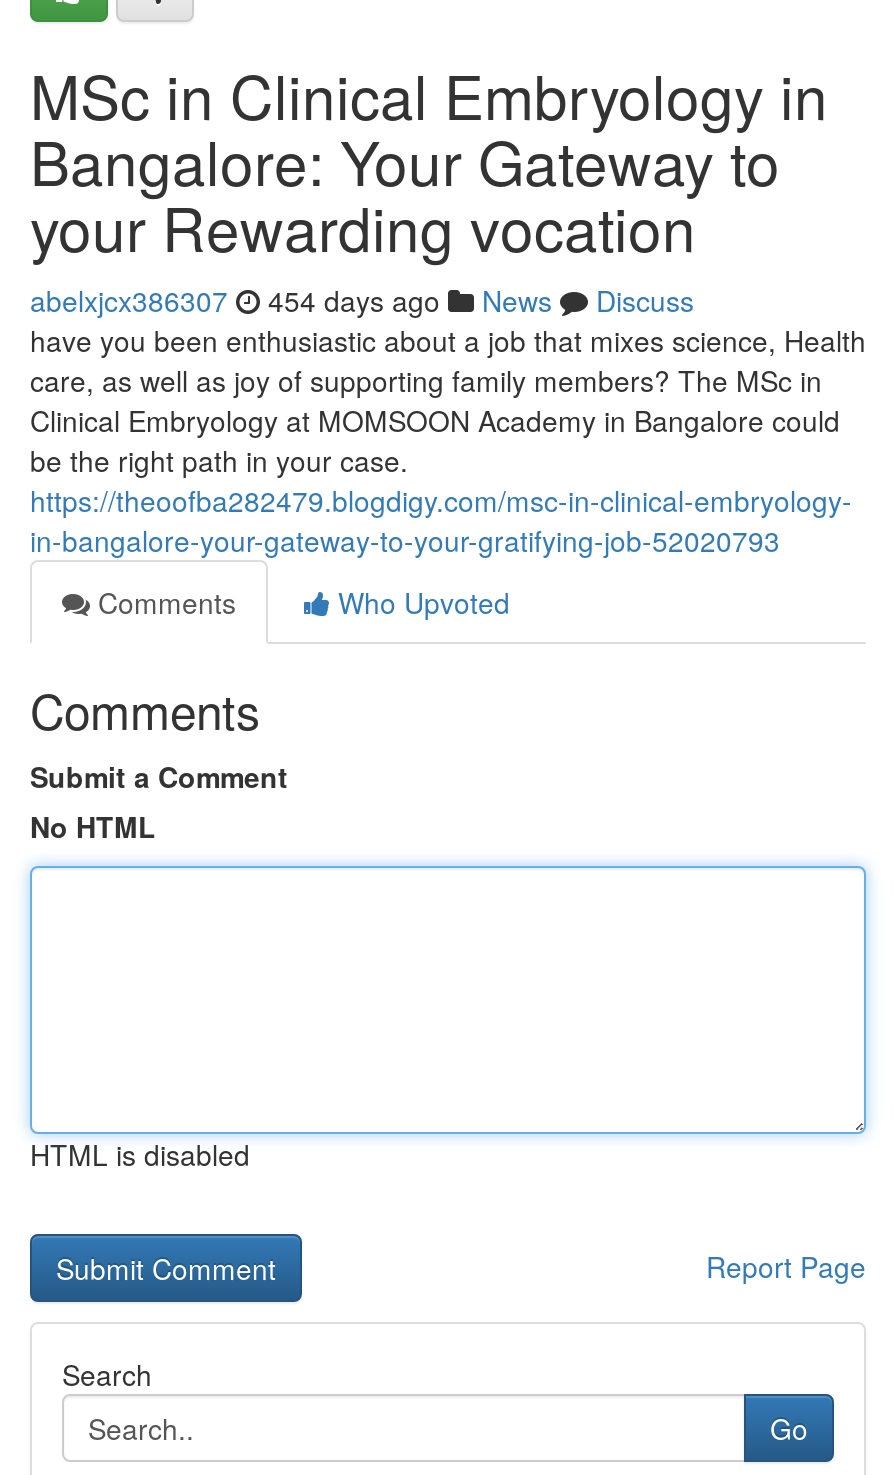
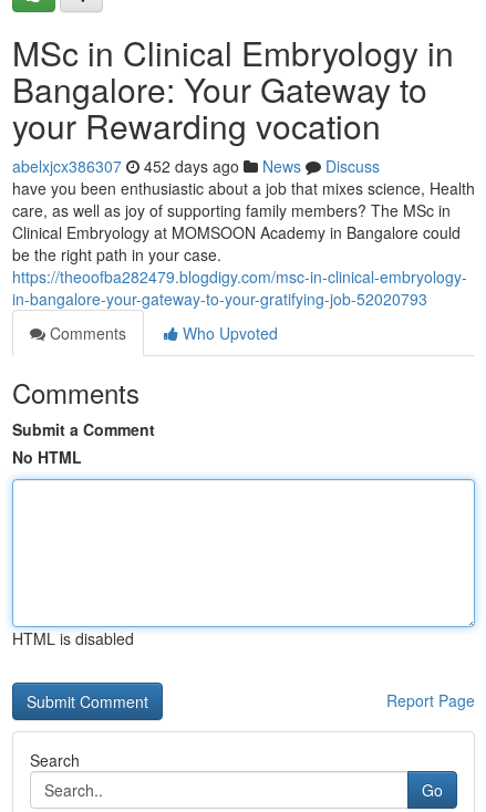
- abelxjcx386307 454 days ago News Discuss
+ abelxjcx386307 452 days ago News Discuss
